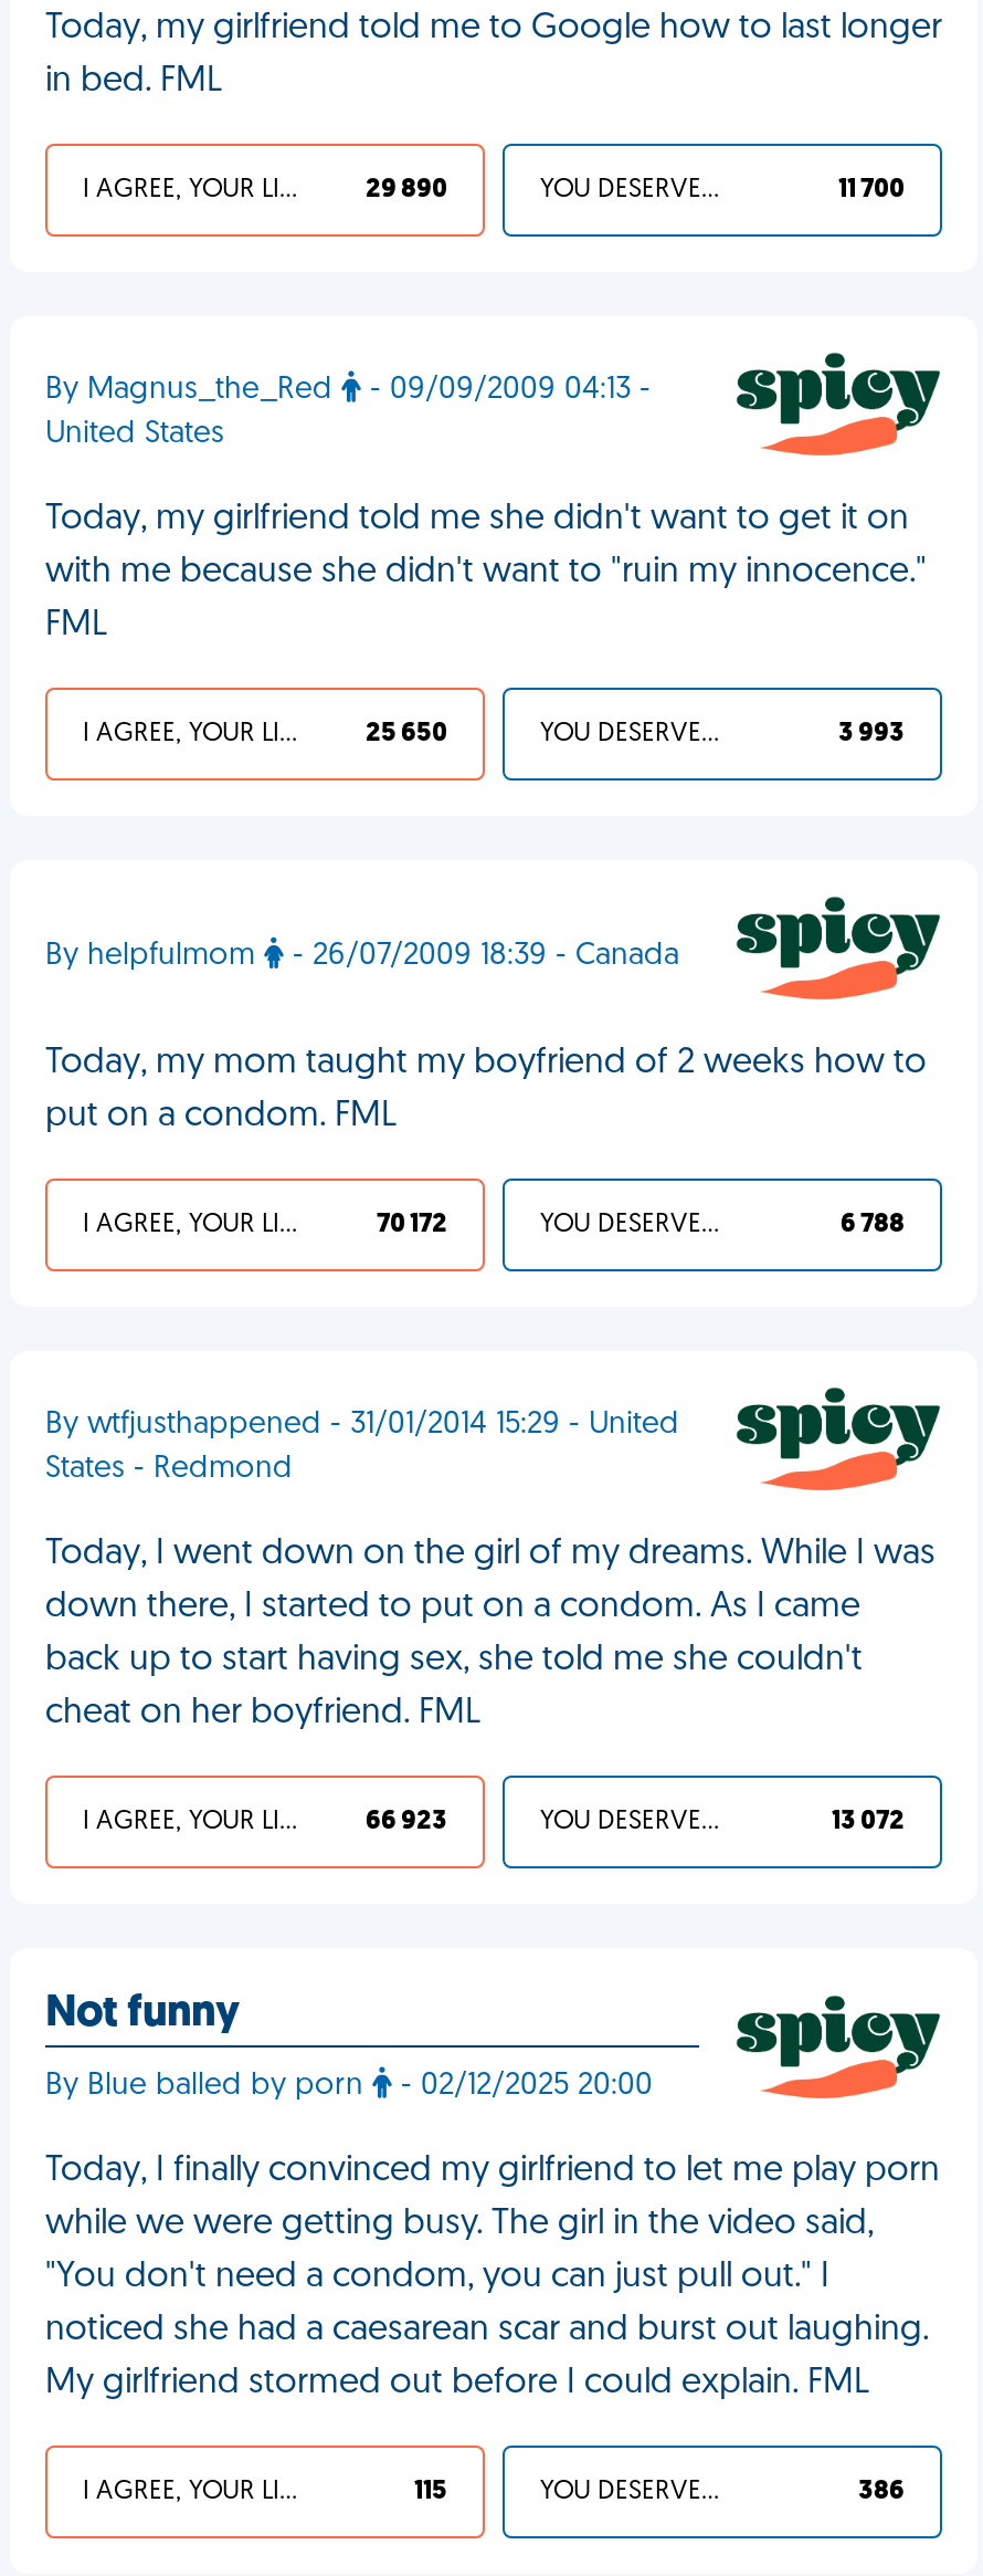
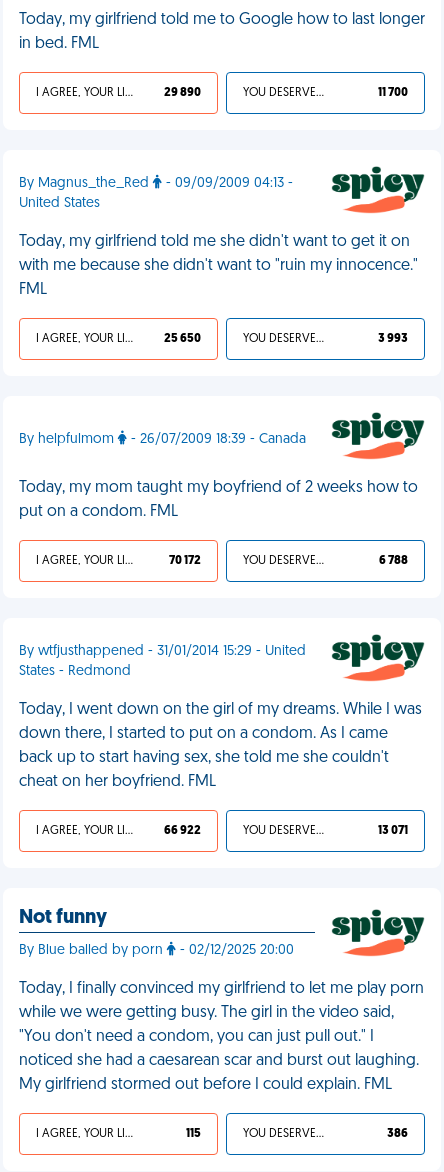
- 66 923
+ 66 922

- 13 072
+ 13 071
